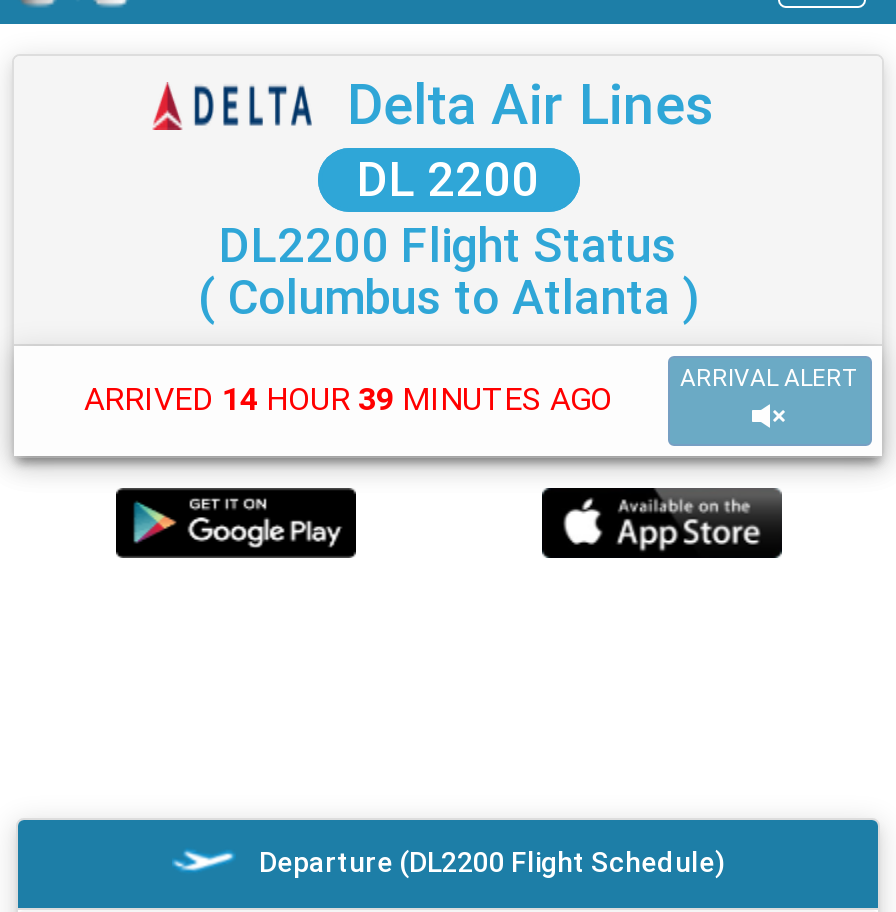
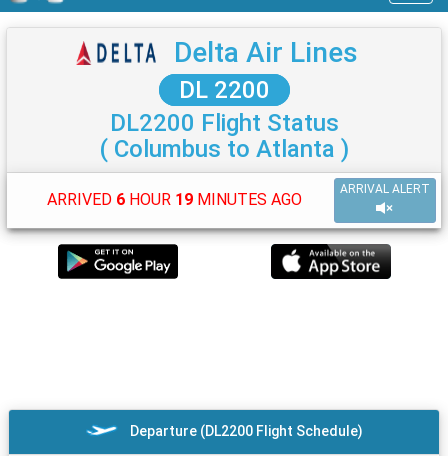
- ARRIVED 14 HOUR 39 MINUTES AGO
+ ARRIVED 6 HOUR 19 MINUTES AGO
